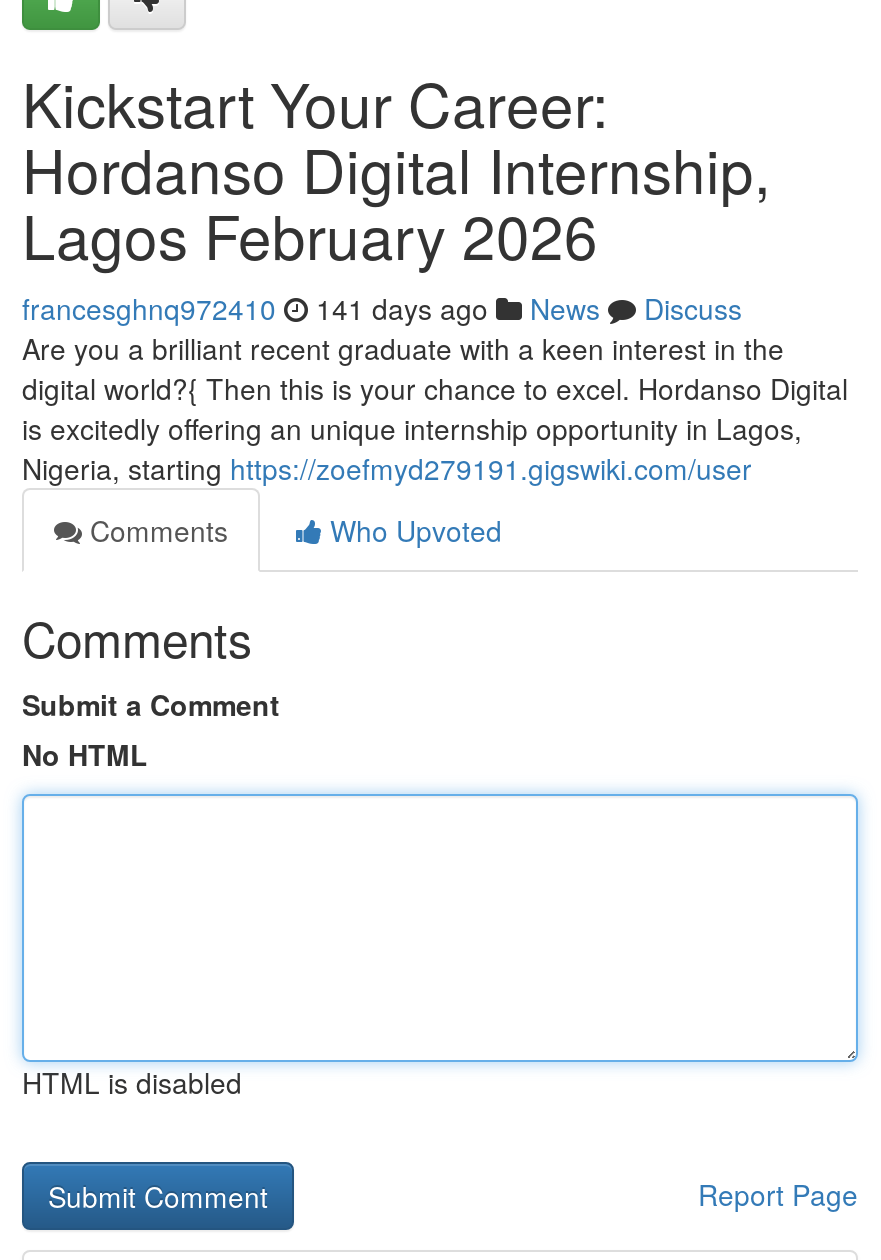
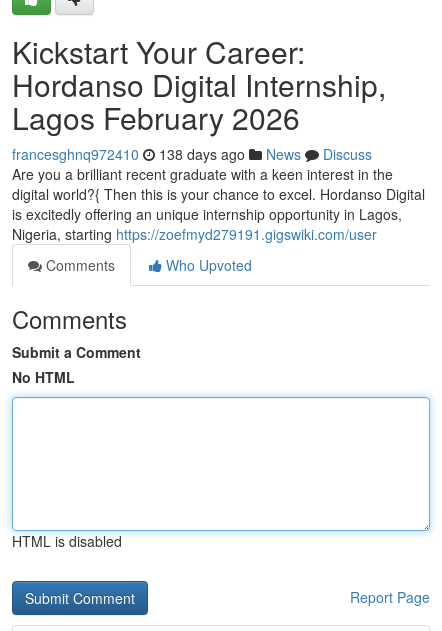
- francesghnq972410 141 days ago News Discuss
+ francesghnq972410 138 days ago News Discuss
